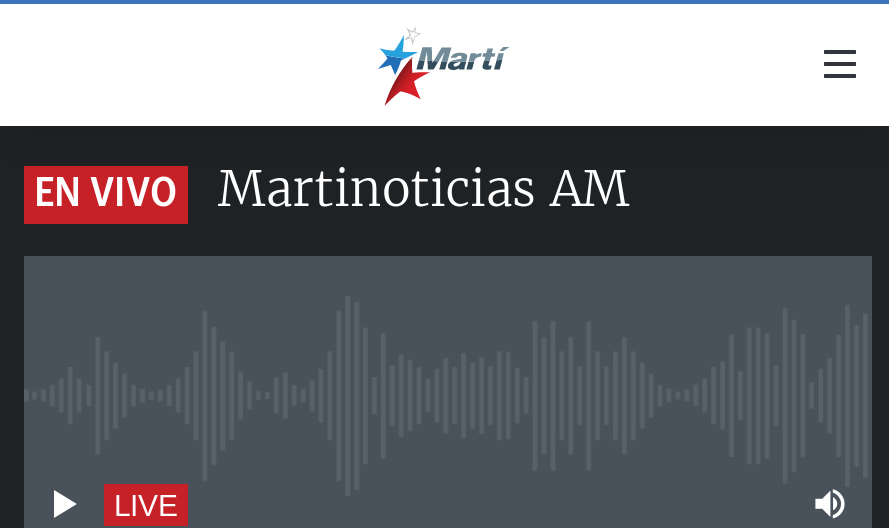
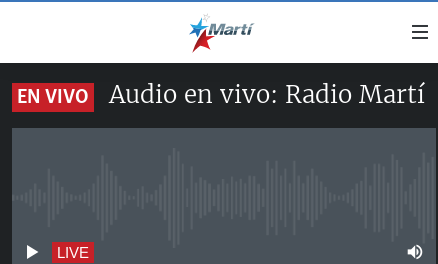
- Martinoticias AM
+ Audio en vivo: Radio Martí
